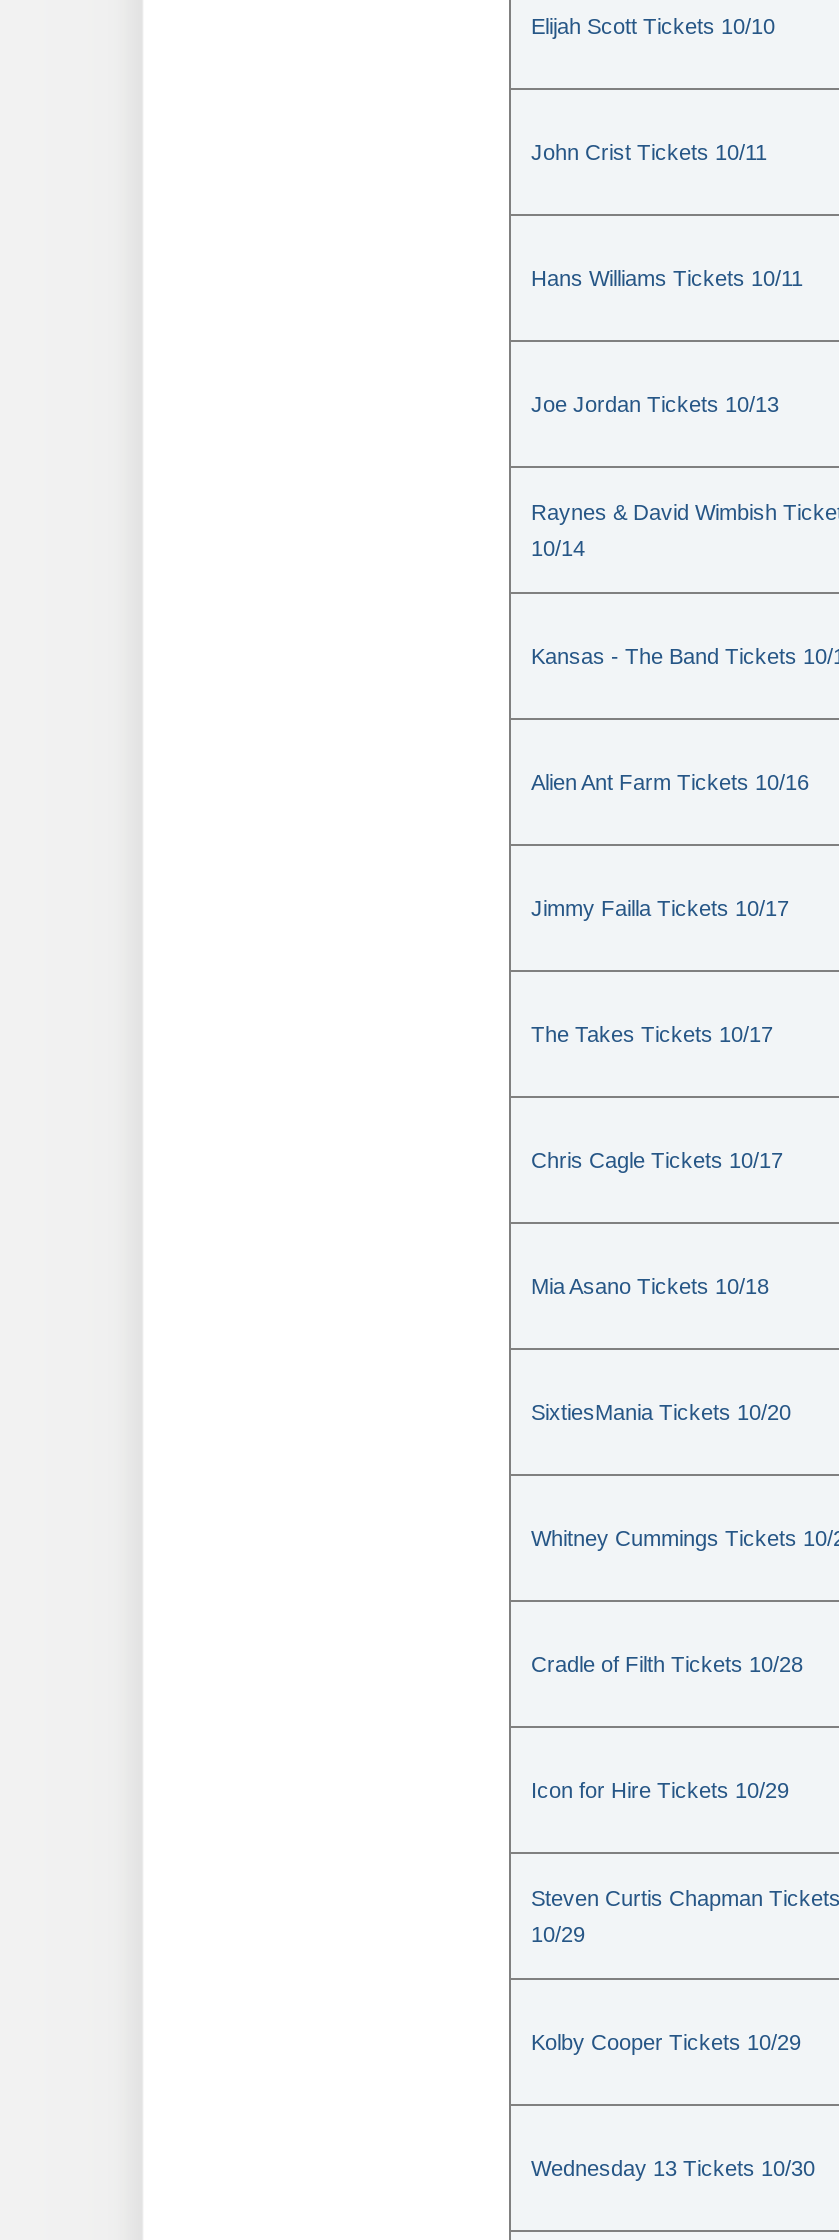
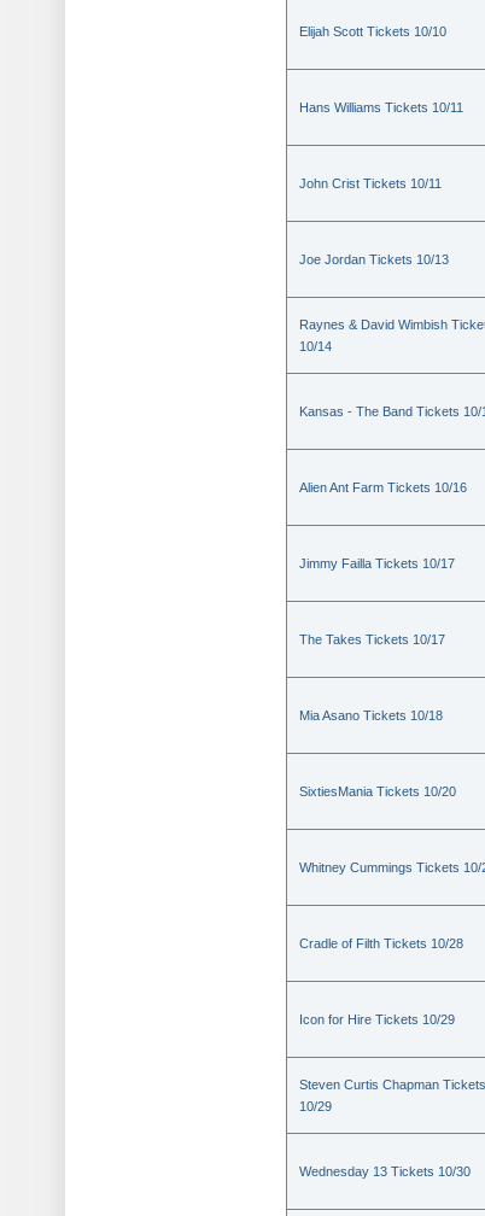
moved down: John Crist Tickets 10/11

- Chris Cagle Tickets 10/17

- Kolby Cooper Tickets 10/29
